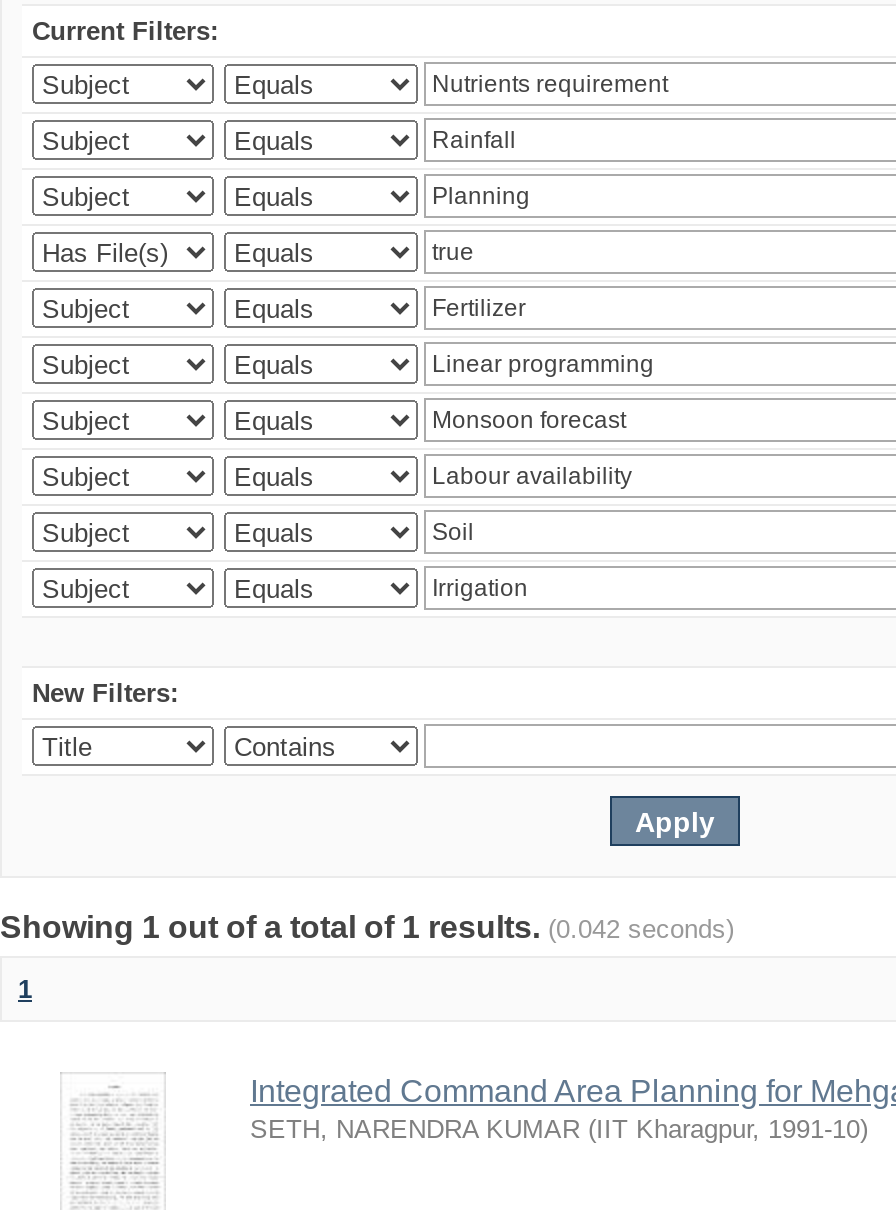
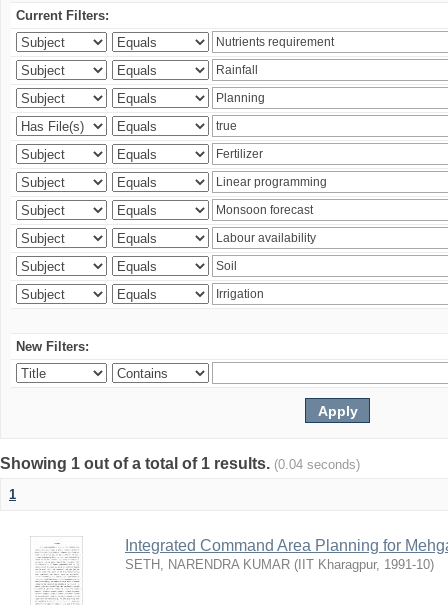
- Showing 1 out of a total of 1 results. (0.042 seconds)
+ Showing 1 out of a total of 1 results. (0.04 seconds)
